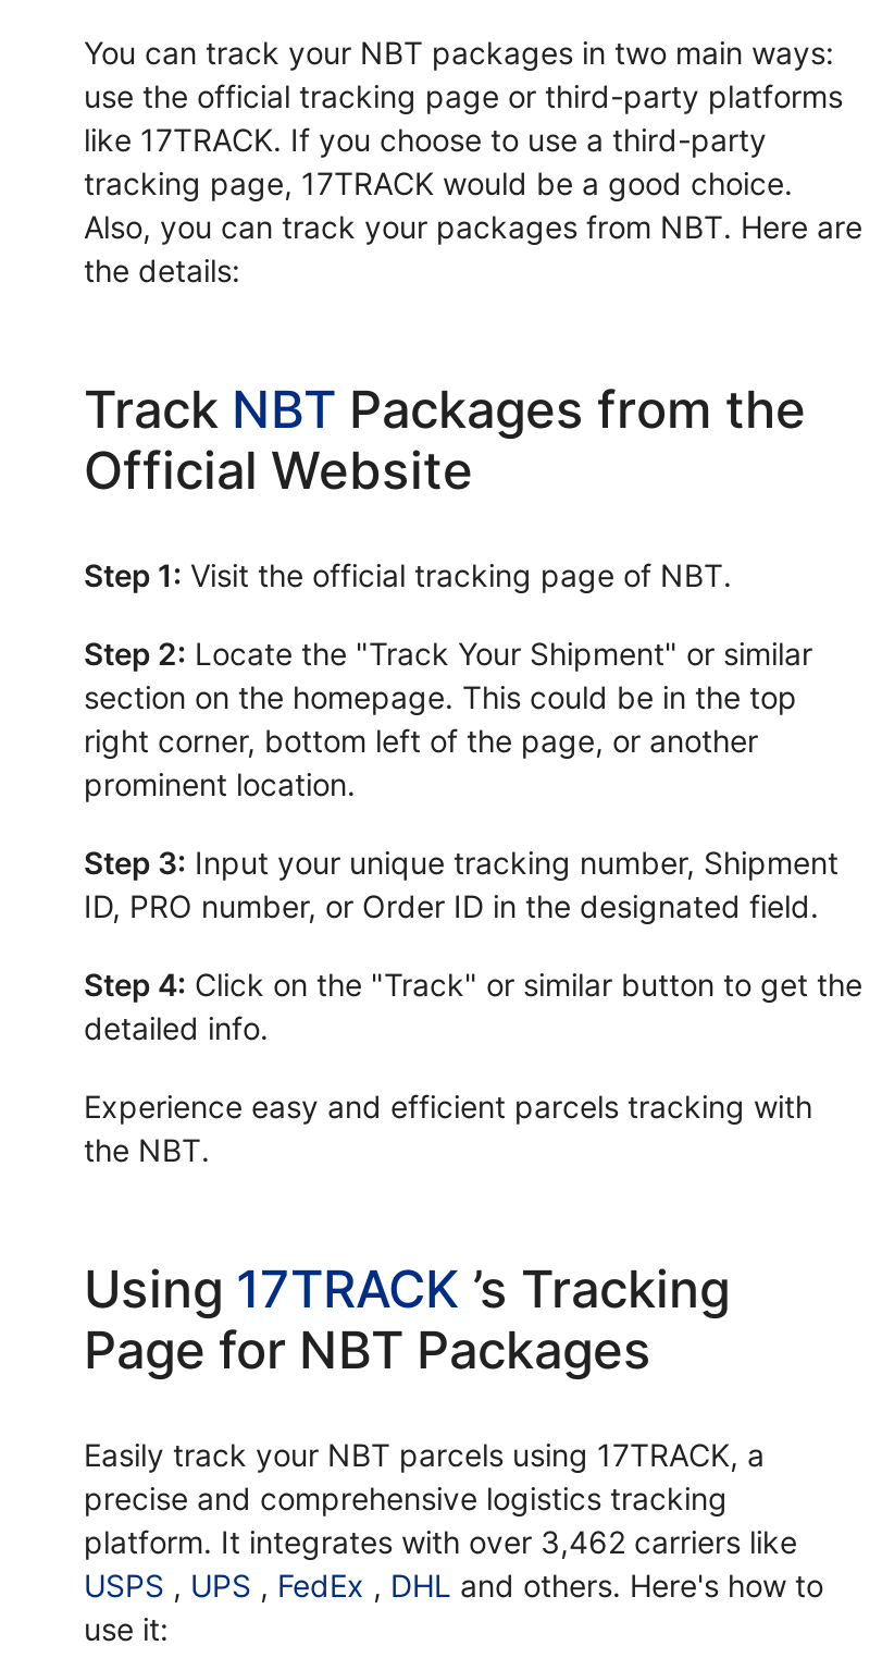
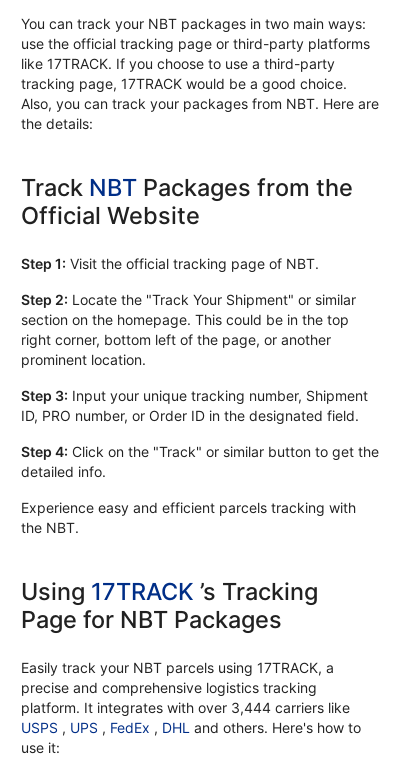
- platform. It integrates with over 3,462 carriers like
+ platform. It integrates with over 3,444 carriers like
